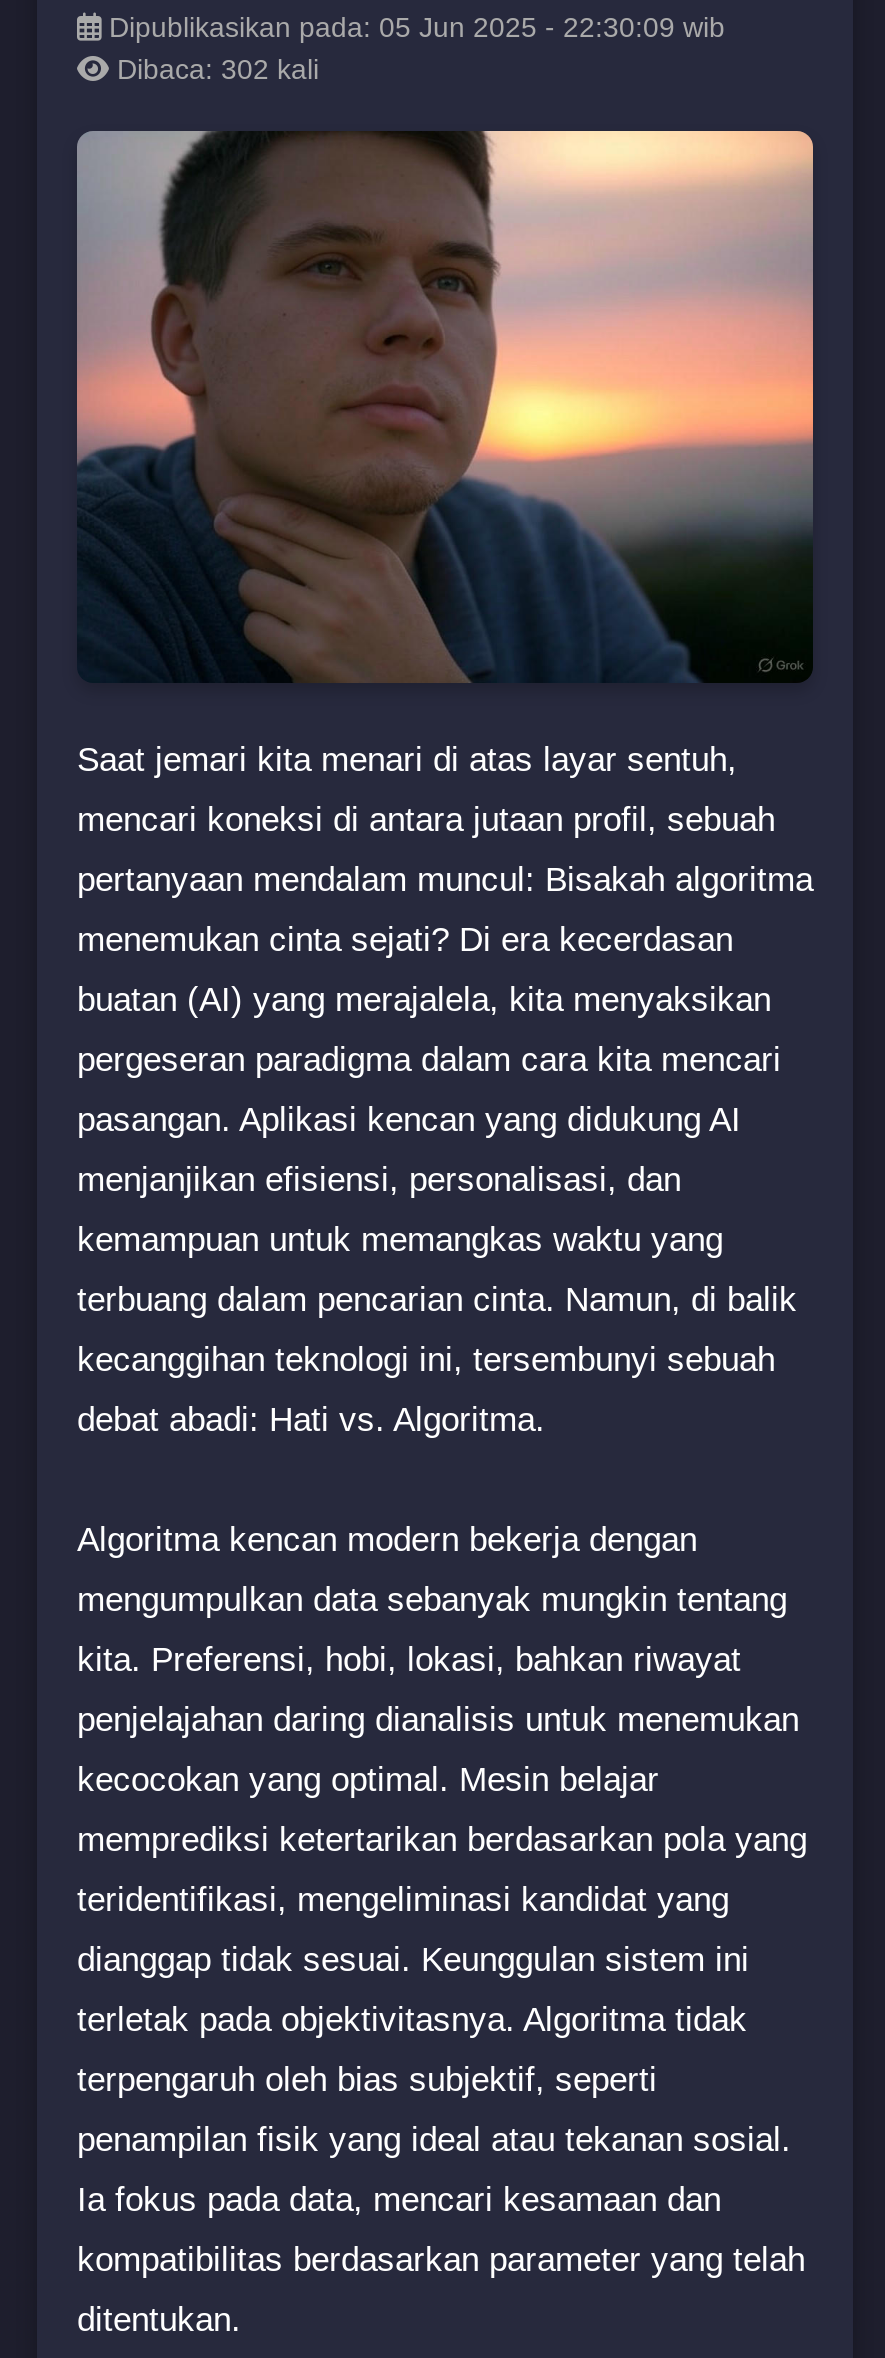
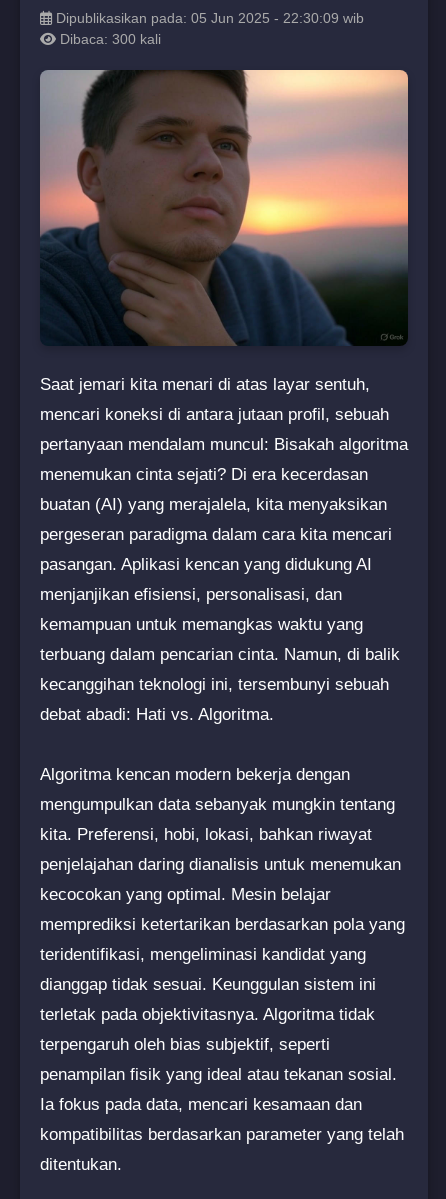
- Dibaca: 302 kali
+ Dibaca: 300 kali
